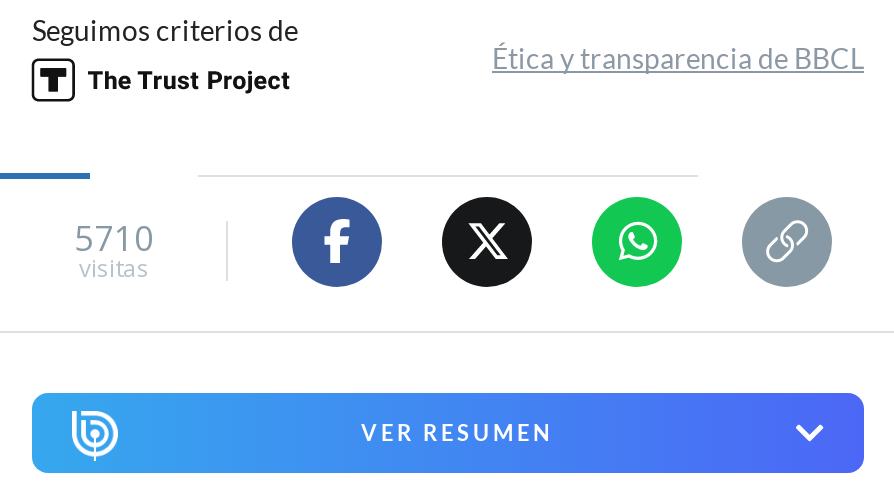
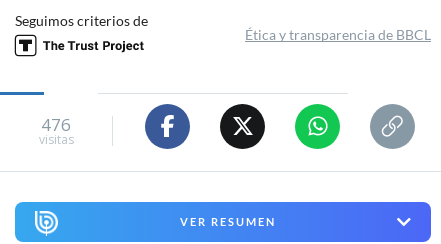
- 5710
+ 476
